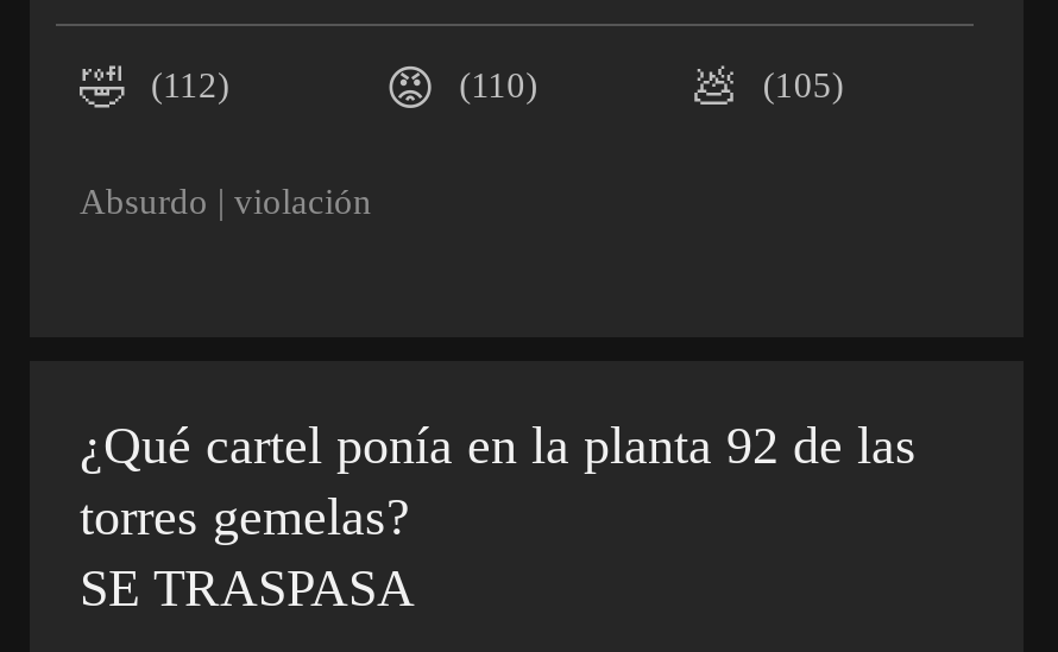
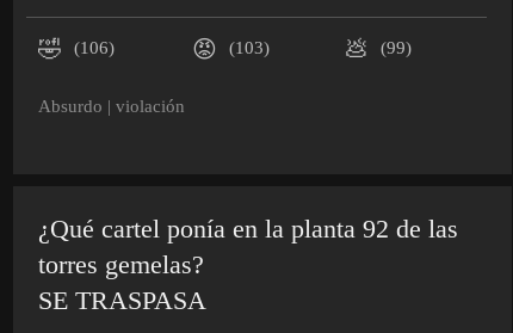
- (112)
+ (106)

- (110)
+ (103)

- (105)
+ (99)
